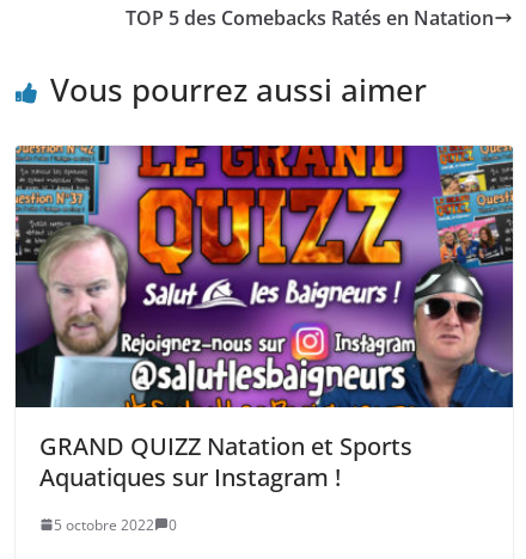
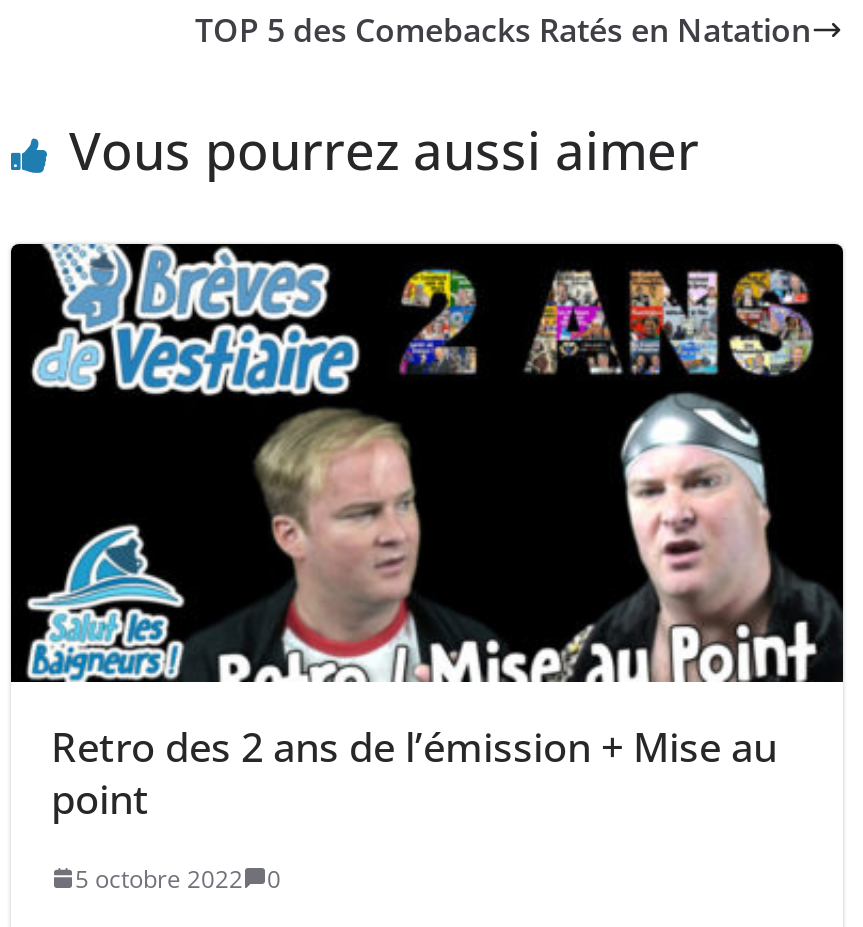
- [image]
- GRAND QUIZZ Natation et Sports
- Aquatiques sur Instagram !
+ [image]
+ Retro des 2 ans de l’émission + Mise au
+ point
